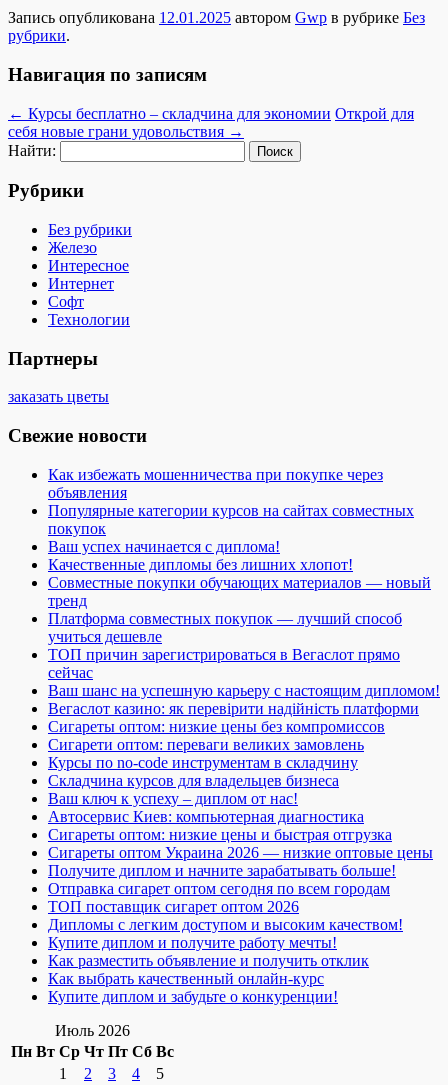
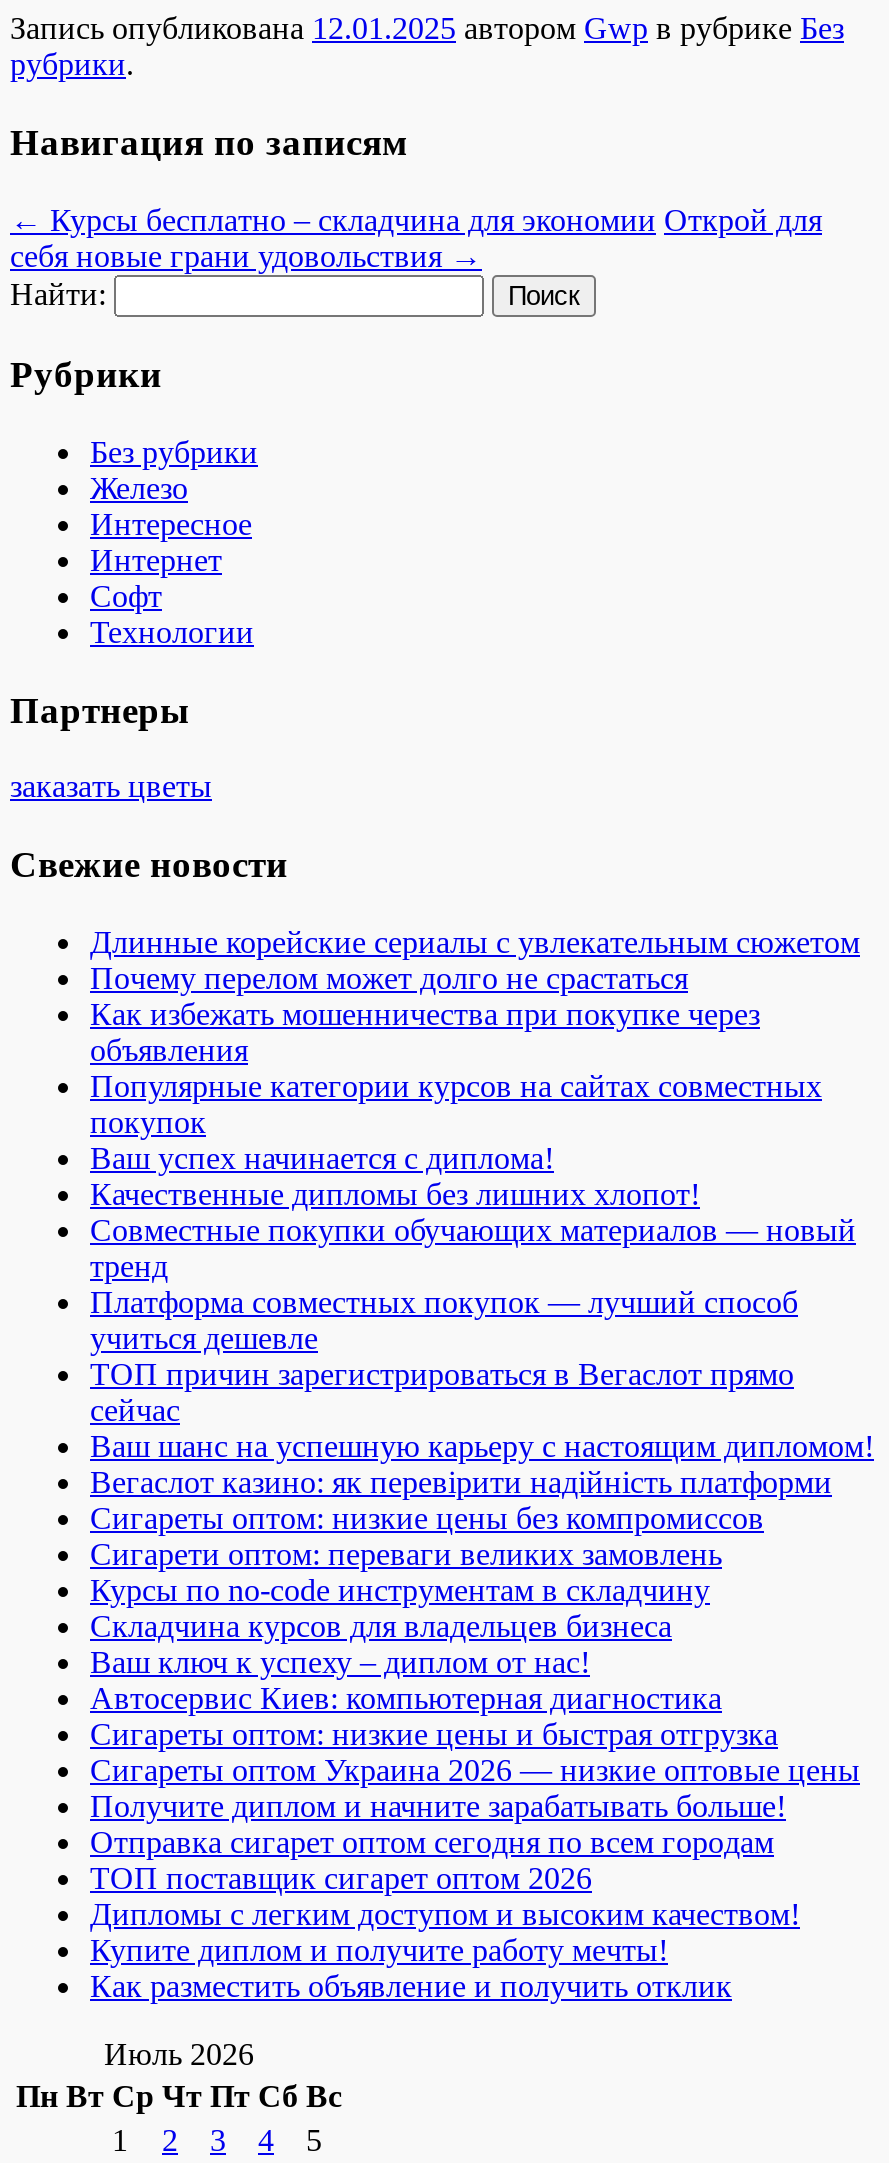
+ Длинные корейские сериалы с увлекательным сюжетом
+ Почему перелом может долго не срастаться

moved down: Как избежать мошенничества при покупке через | объявления | Популярные категории курсов на сайтах совместных | ... | Купите диплом и получите работу мечты! | Как разместить объявление и получить отклик

- Как выбрать качественный онлайн-курс
- Купите диплом и забудьте о конкуренции!
